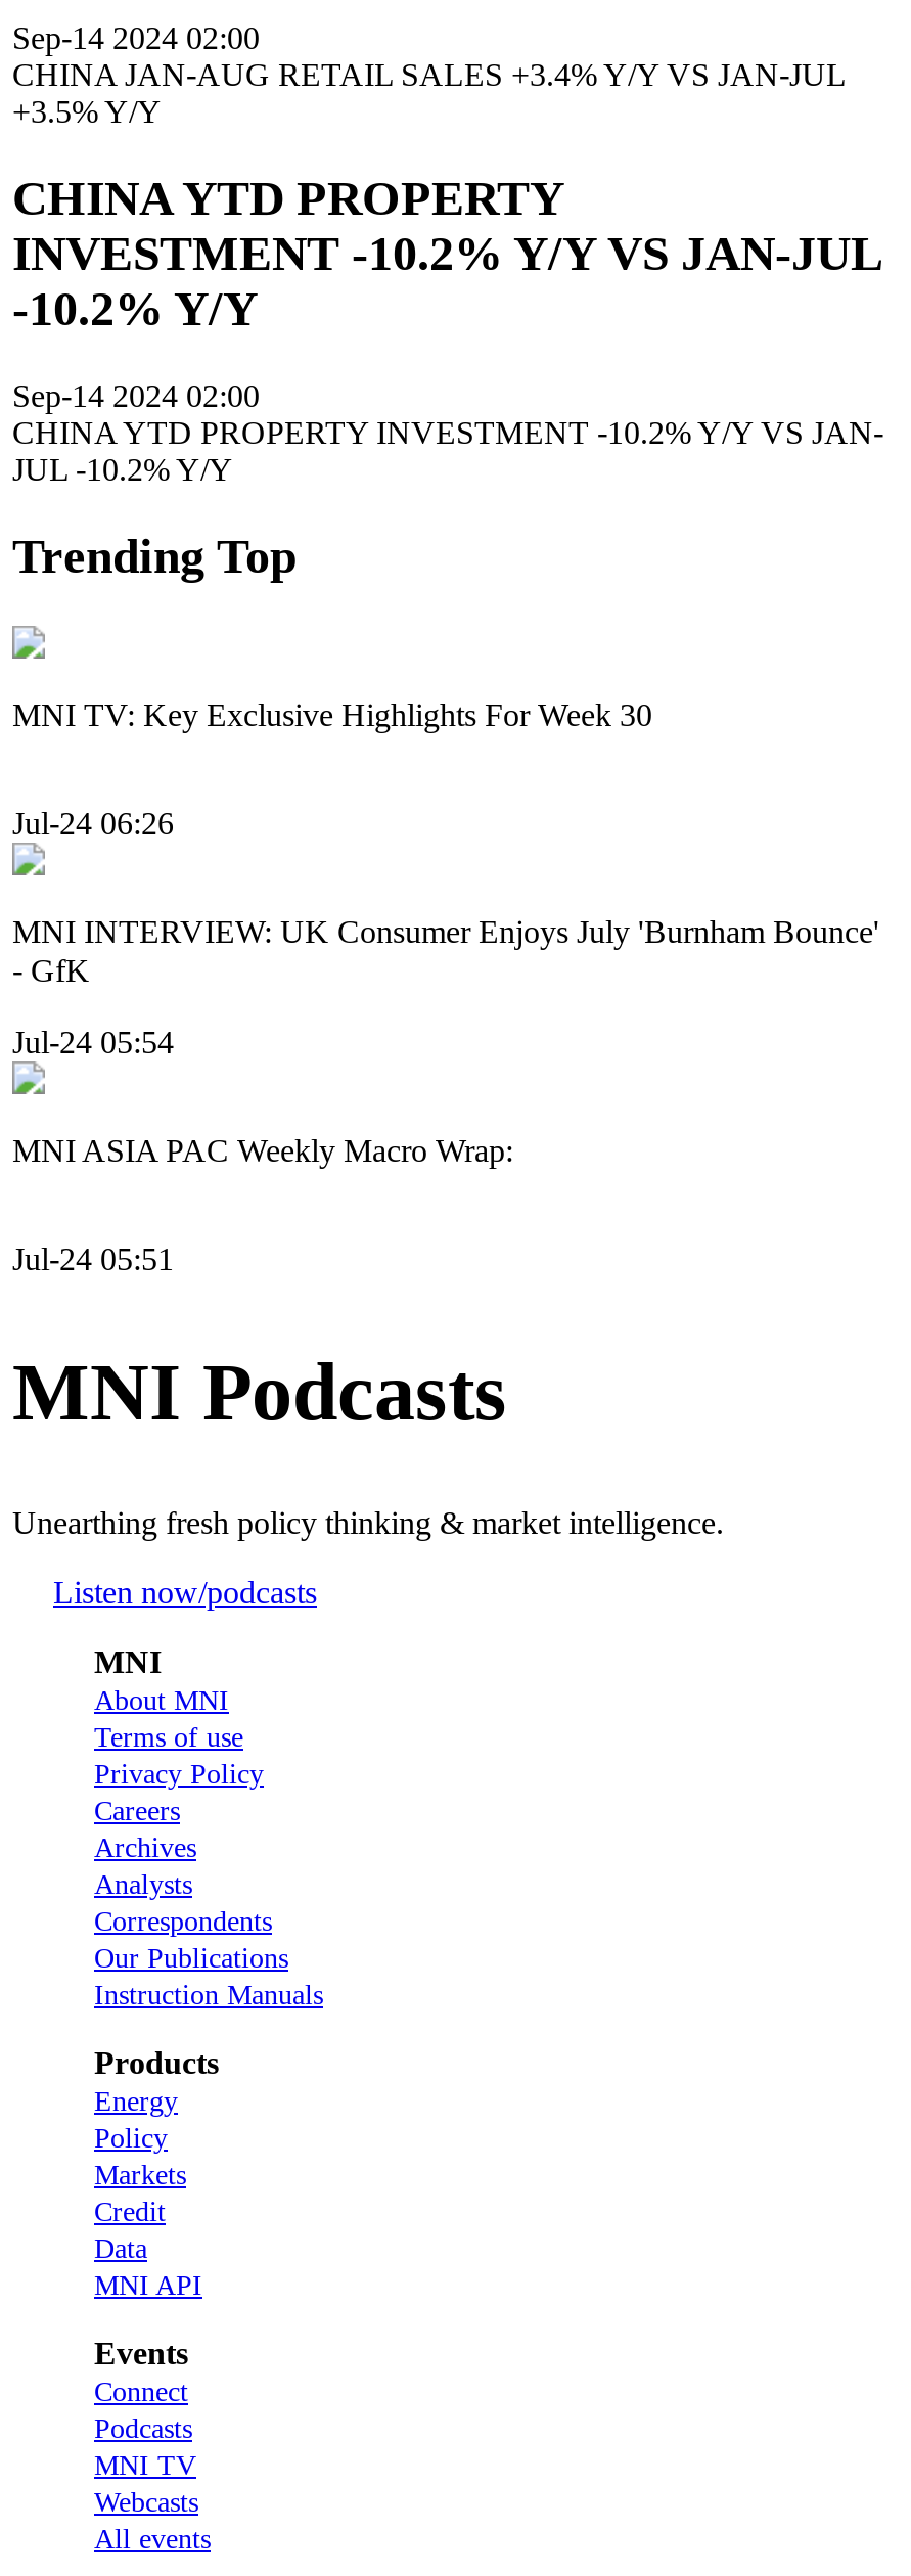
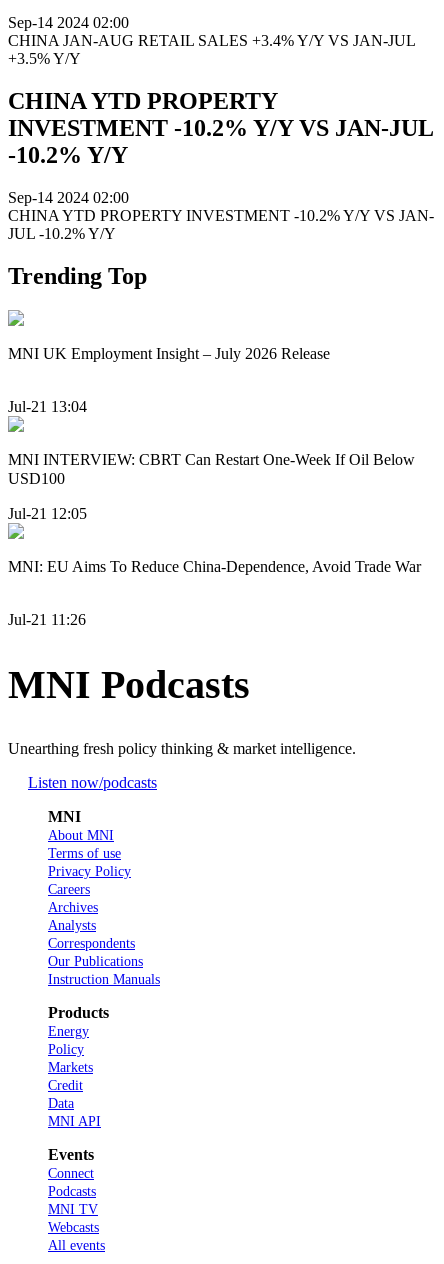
- MNI TV: Key Exclusive Highlights For Week 30
+ MNI UK Employment Insight – July 2026 Release

- Jul-24 06:26
+ Jul-21 13:04

- MNI INTERVIEW: UK Consumer Enjoys July 'Burnham Bounce'
- - GfK
+ MNI INTERVIEW: CBRT Can Restart One-Week If Oil Below
+ USD100

- Jul-24 05:54
+ Jul-21 12:05

- MNI ASIA PAC Weekly Macro Wrap:
+ MNI: EU Aims To Reduce China-Dependence, Avoid Trade War

- Jul-24 05:51
+ Jul-21 11:26
